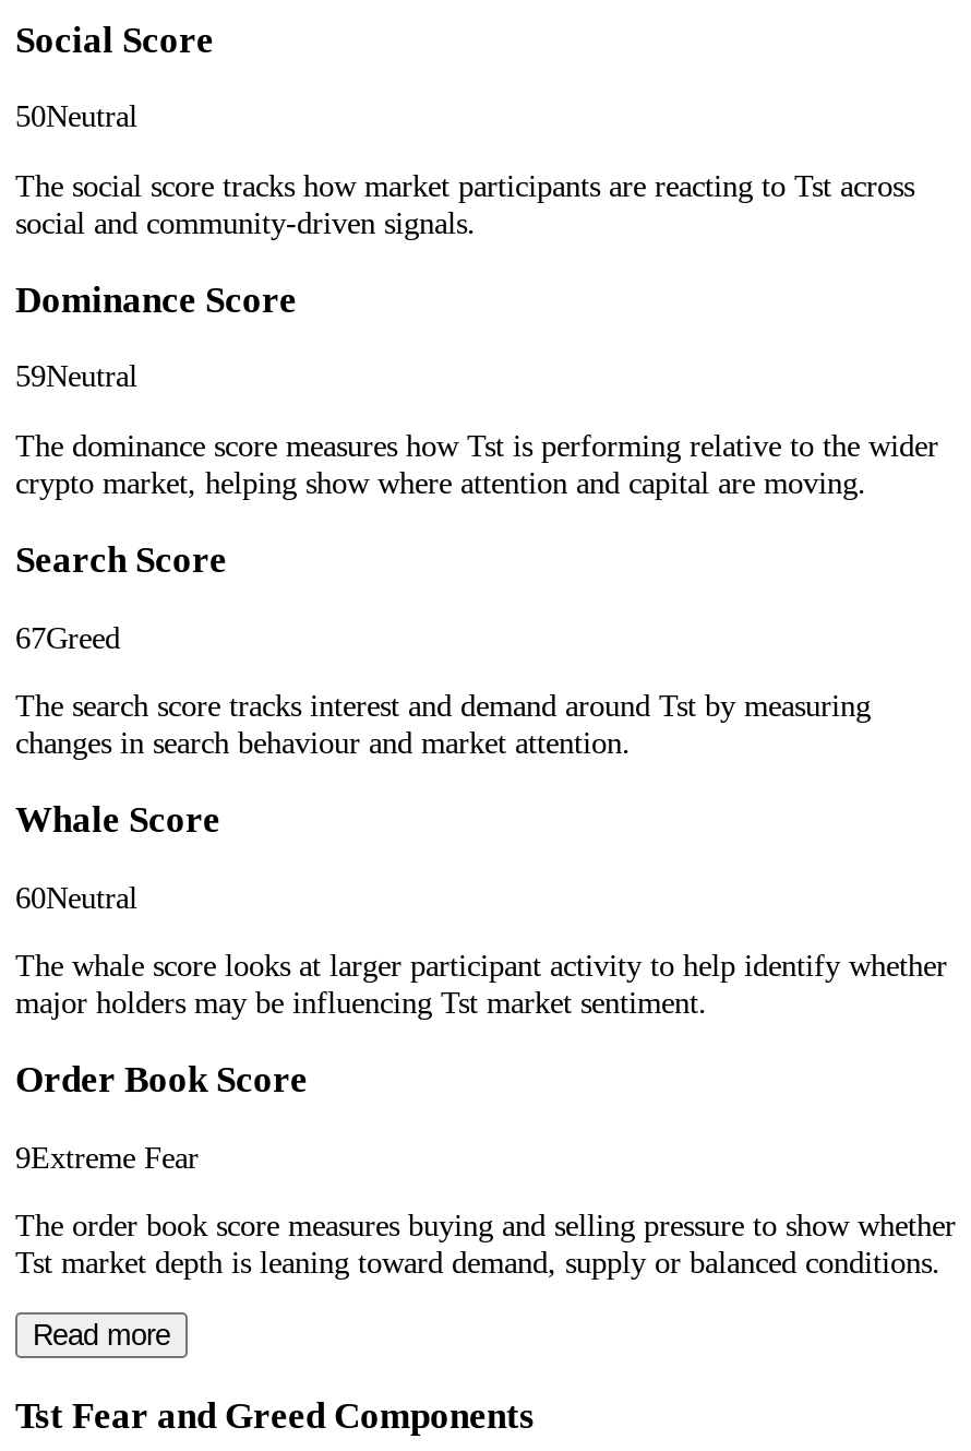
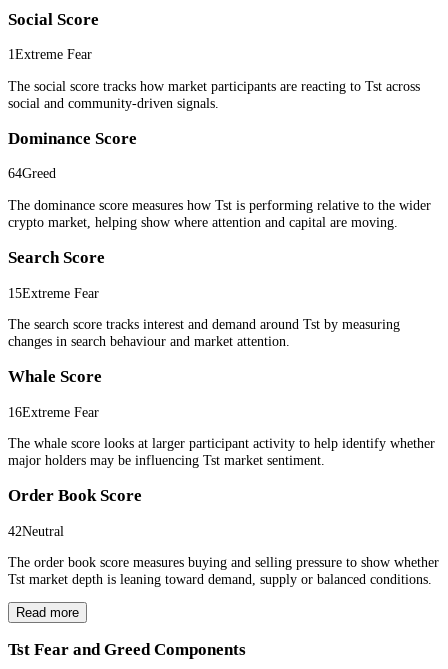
- 50Neutral
+ 1Extreme Fear

- 59Neutral
+ 64Greed

- 67Greed
+ 15Extreme Fear

- 60Neutral
+ 16Extreme Fear

- 9Extreme Fear
+ 42Neutral
